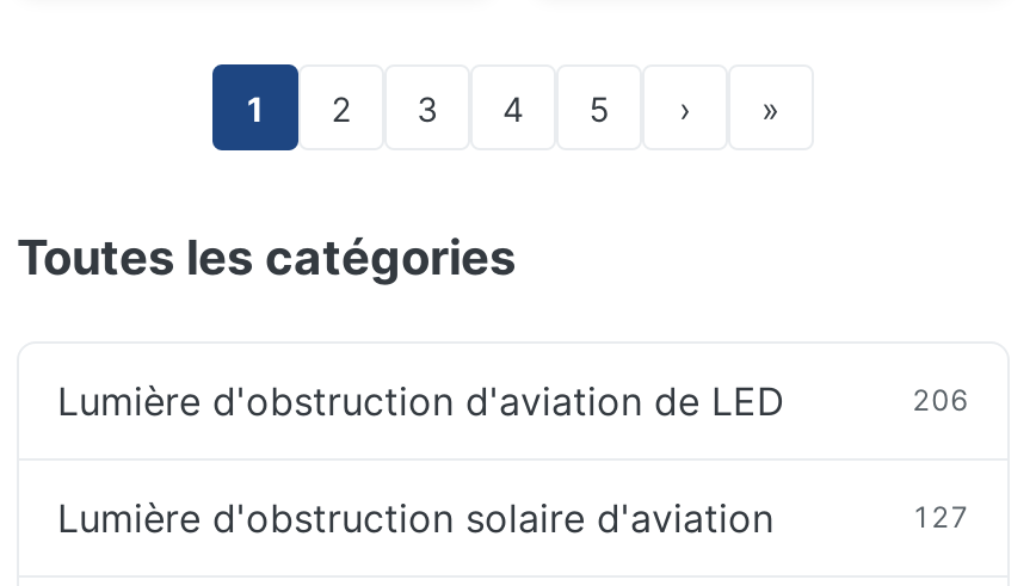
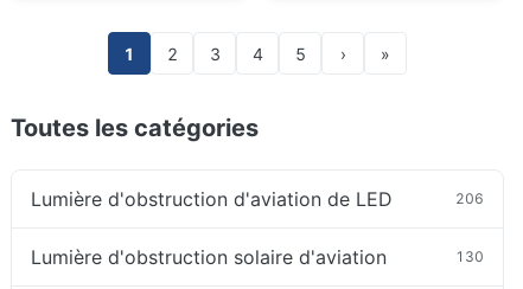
- 127
+ 130
